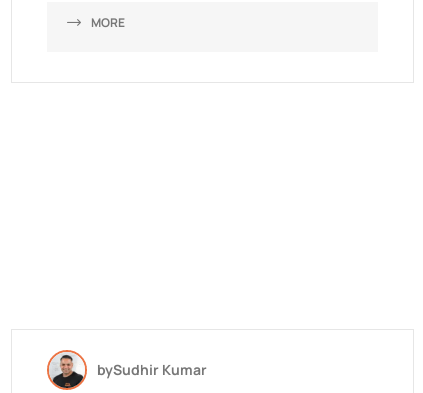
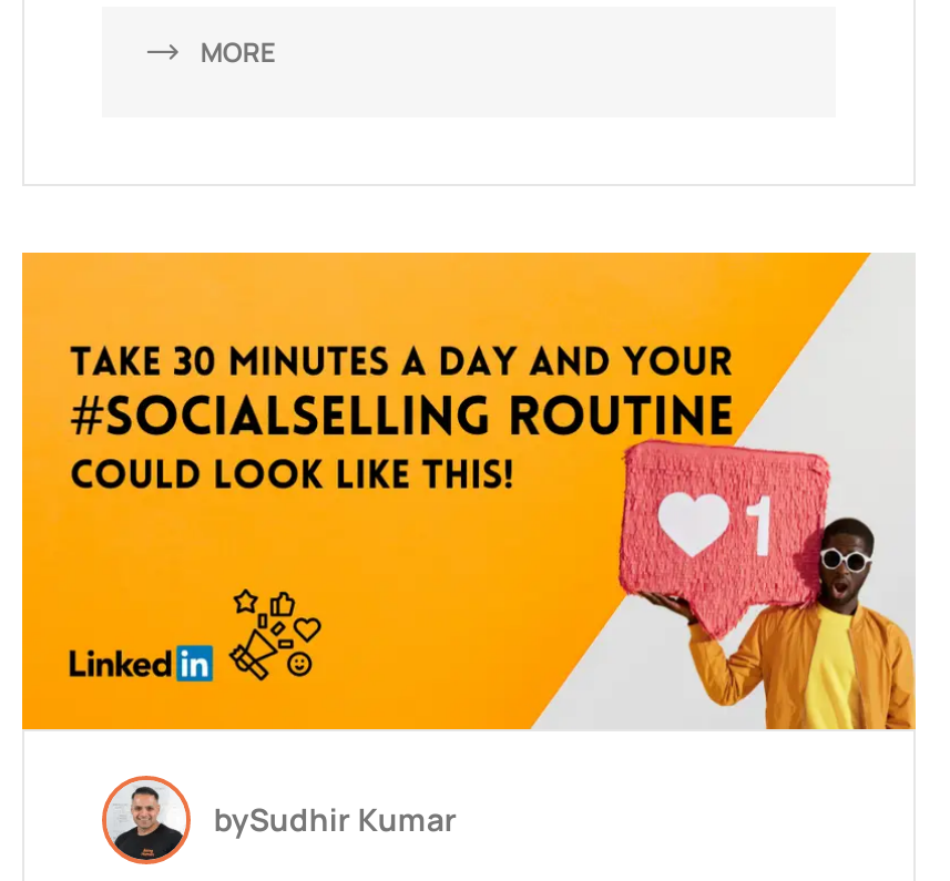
+ [image]
